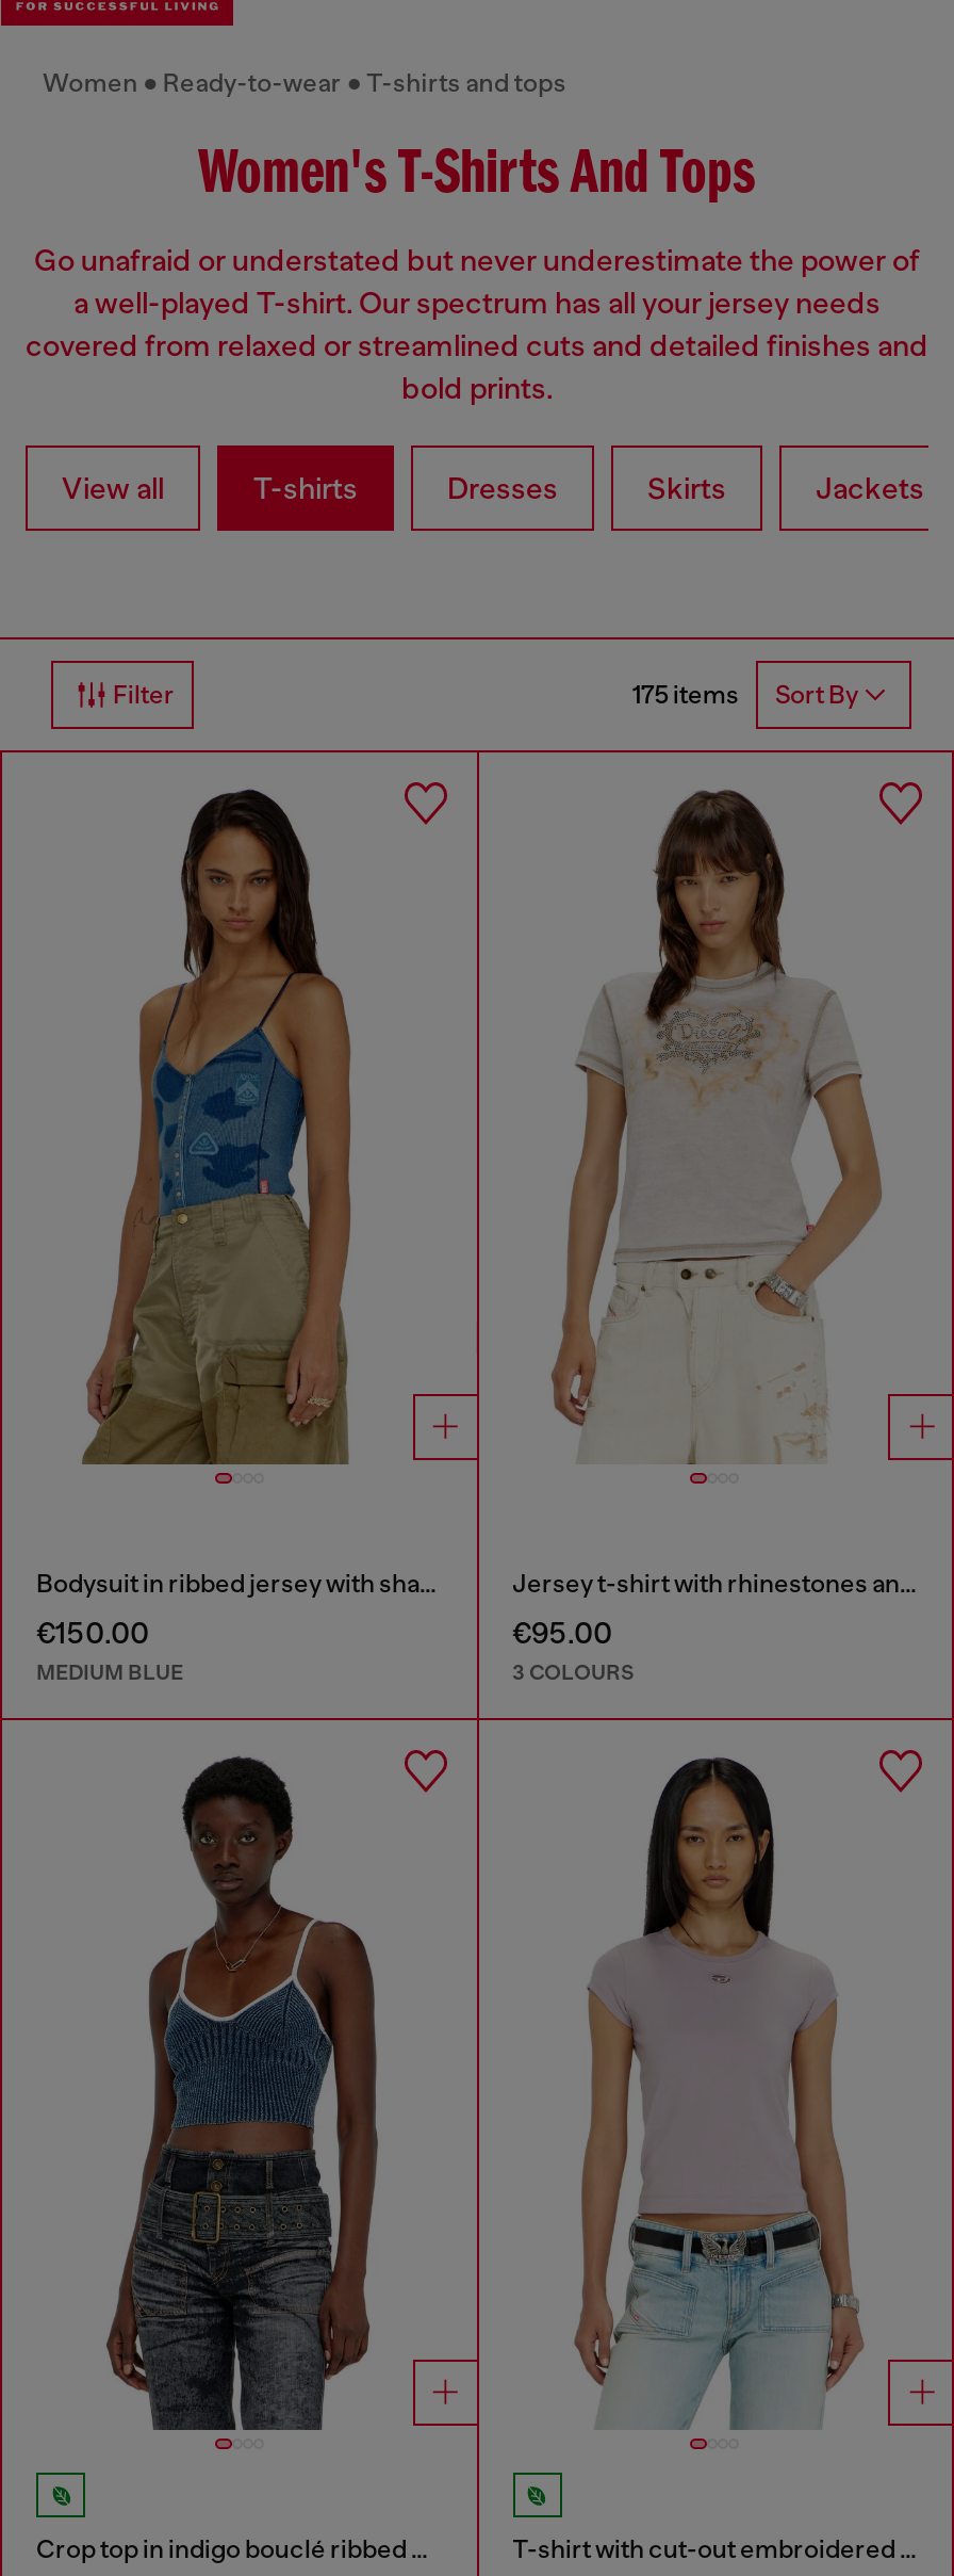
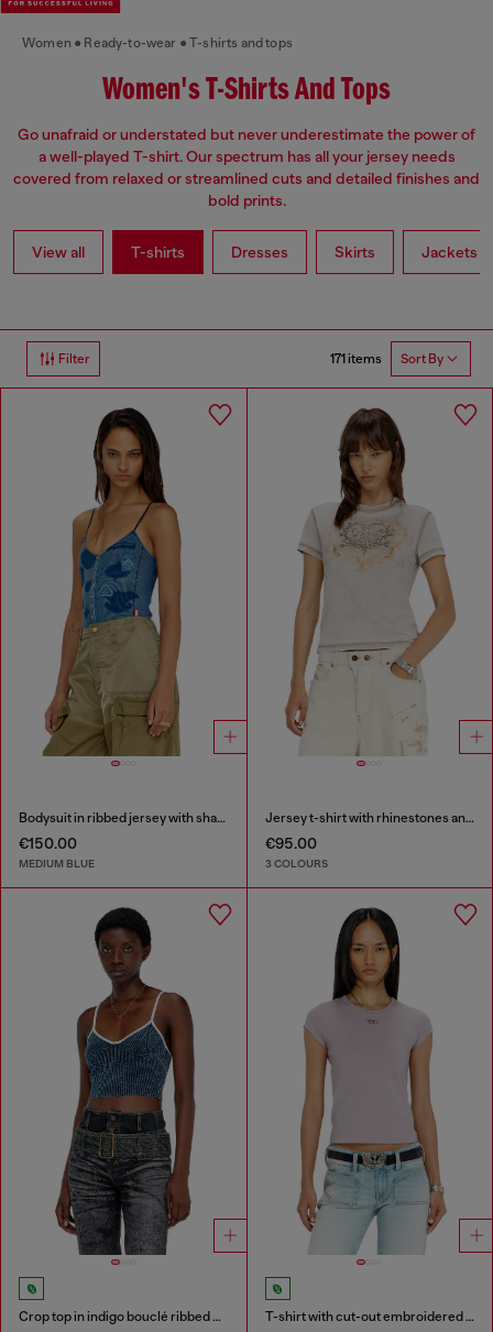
- 175 items Sort By
+ 171 items Sort By
